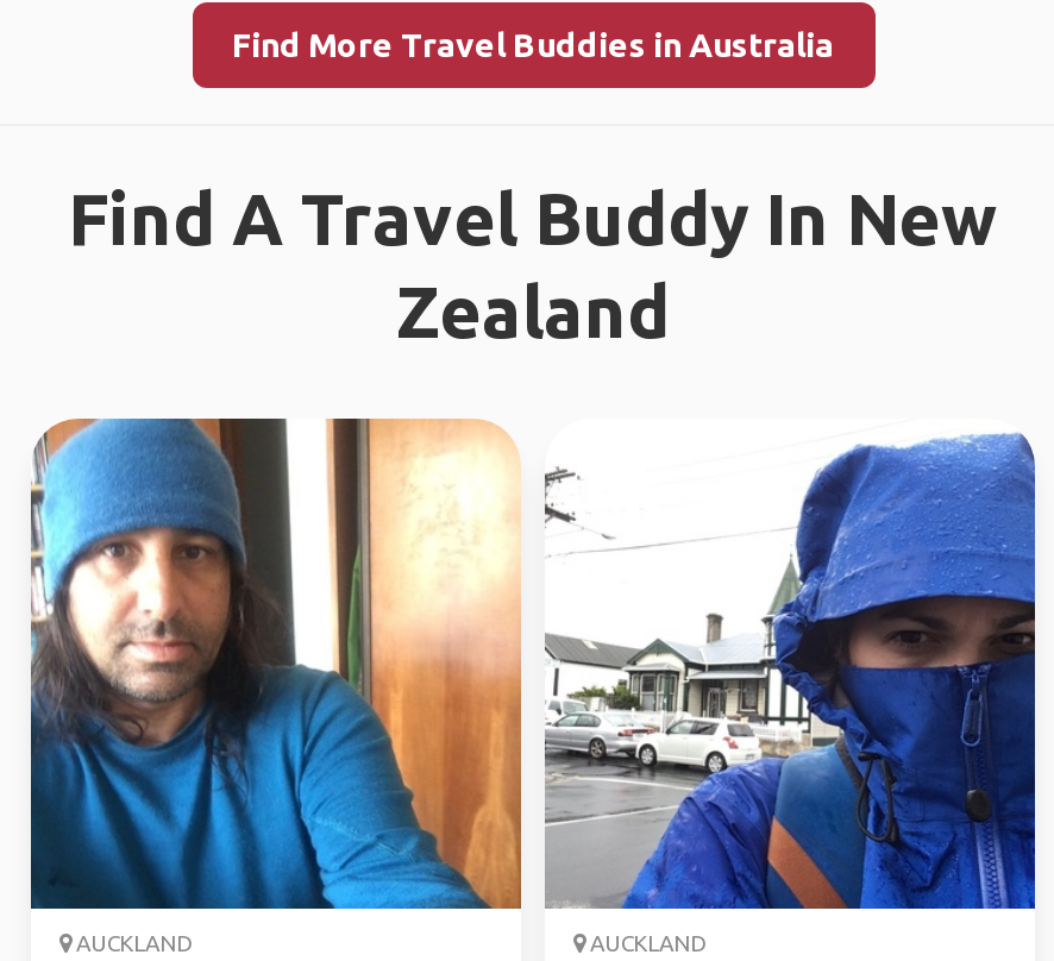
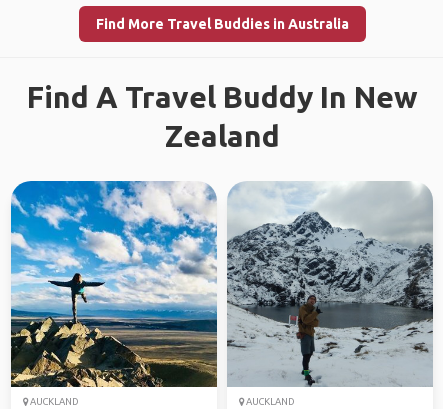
- [image]
+ [image]

- [image]
+ [image]
